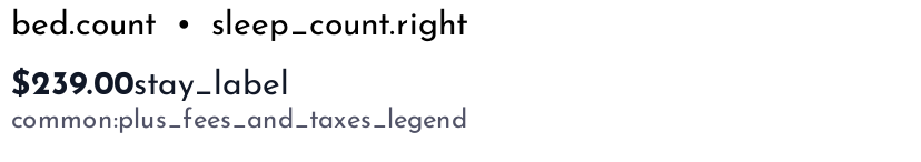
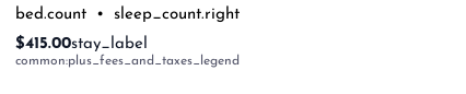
- $239.00stay_label
+ $415.00stay_label
